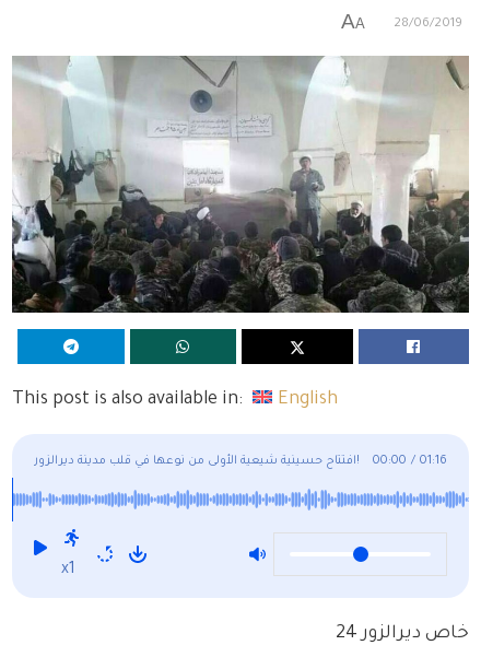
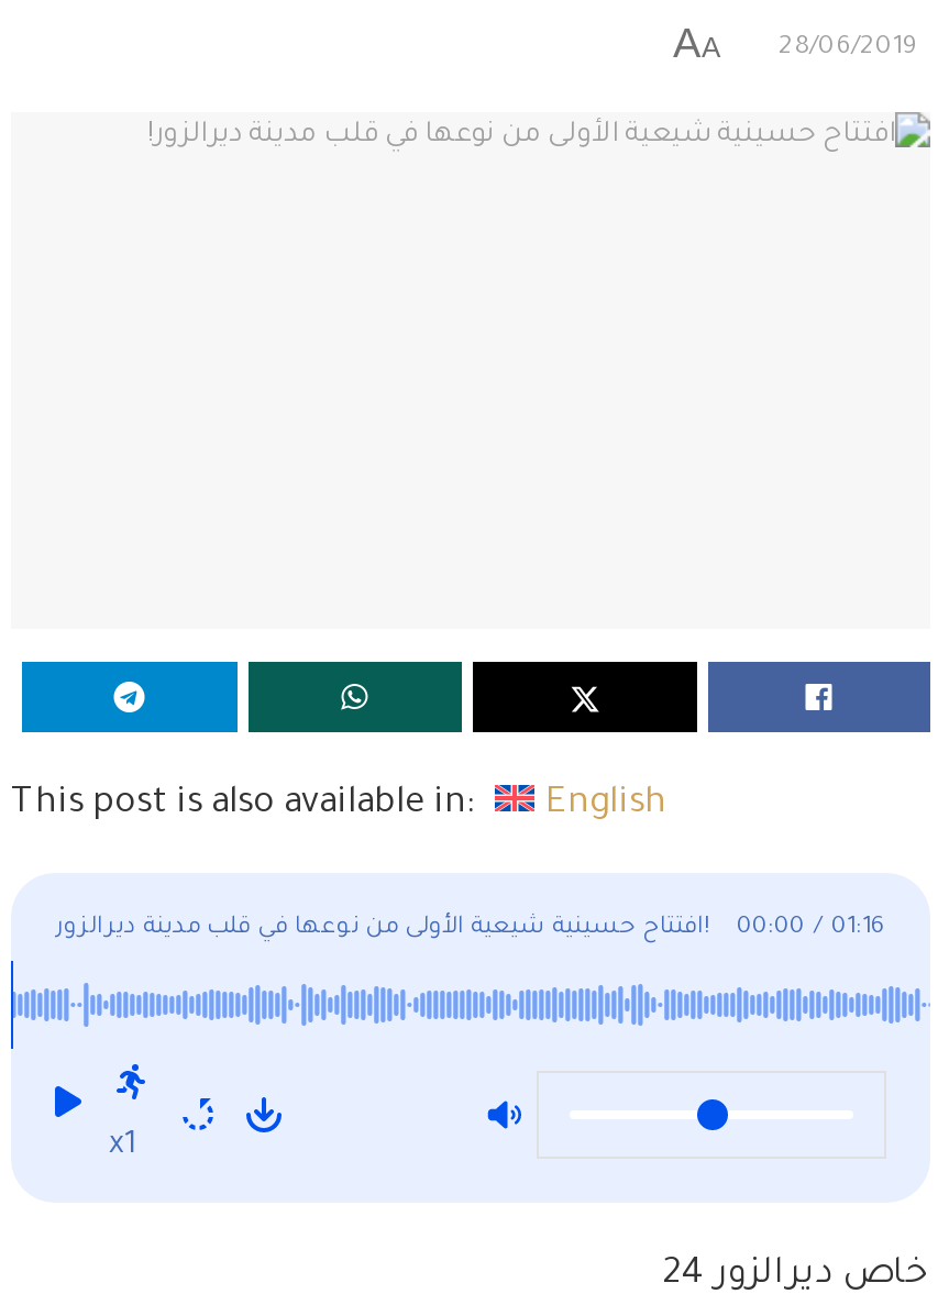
- [image]
